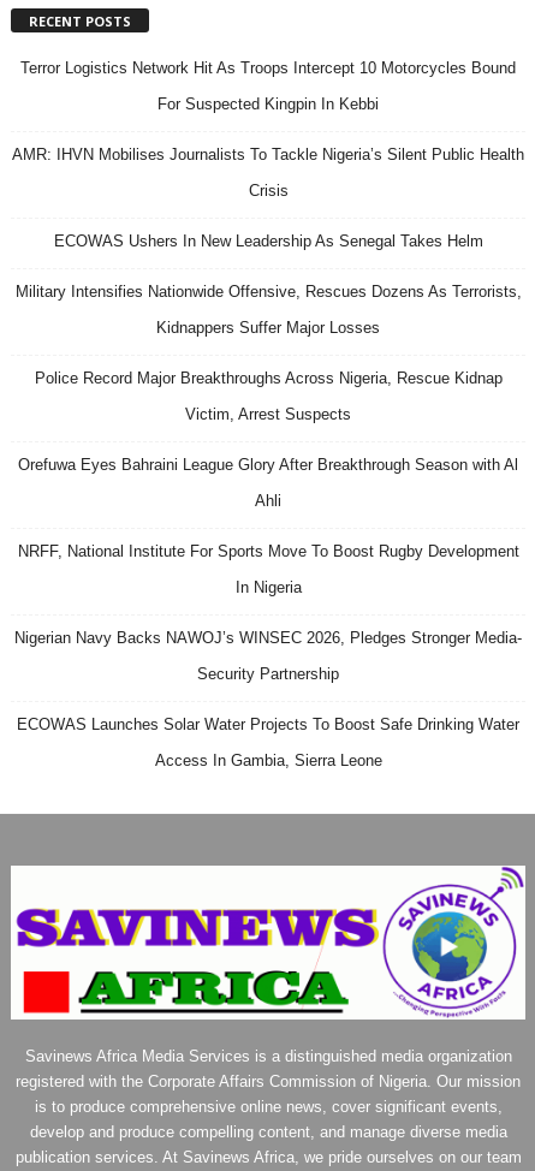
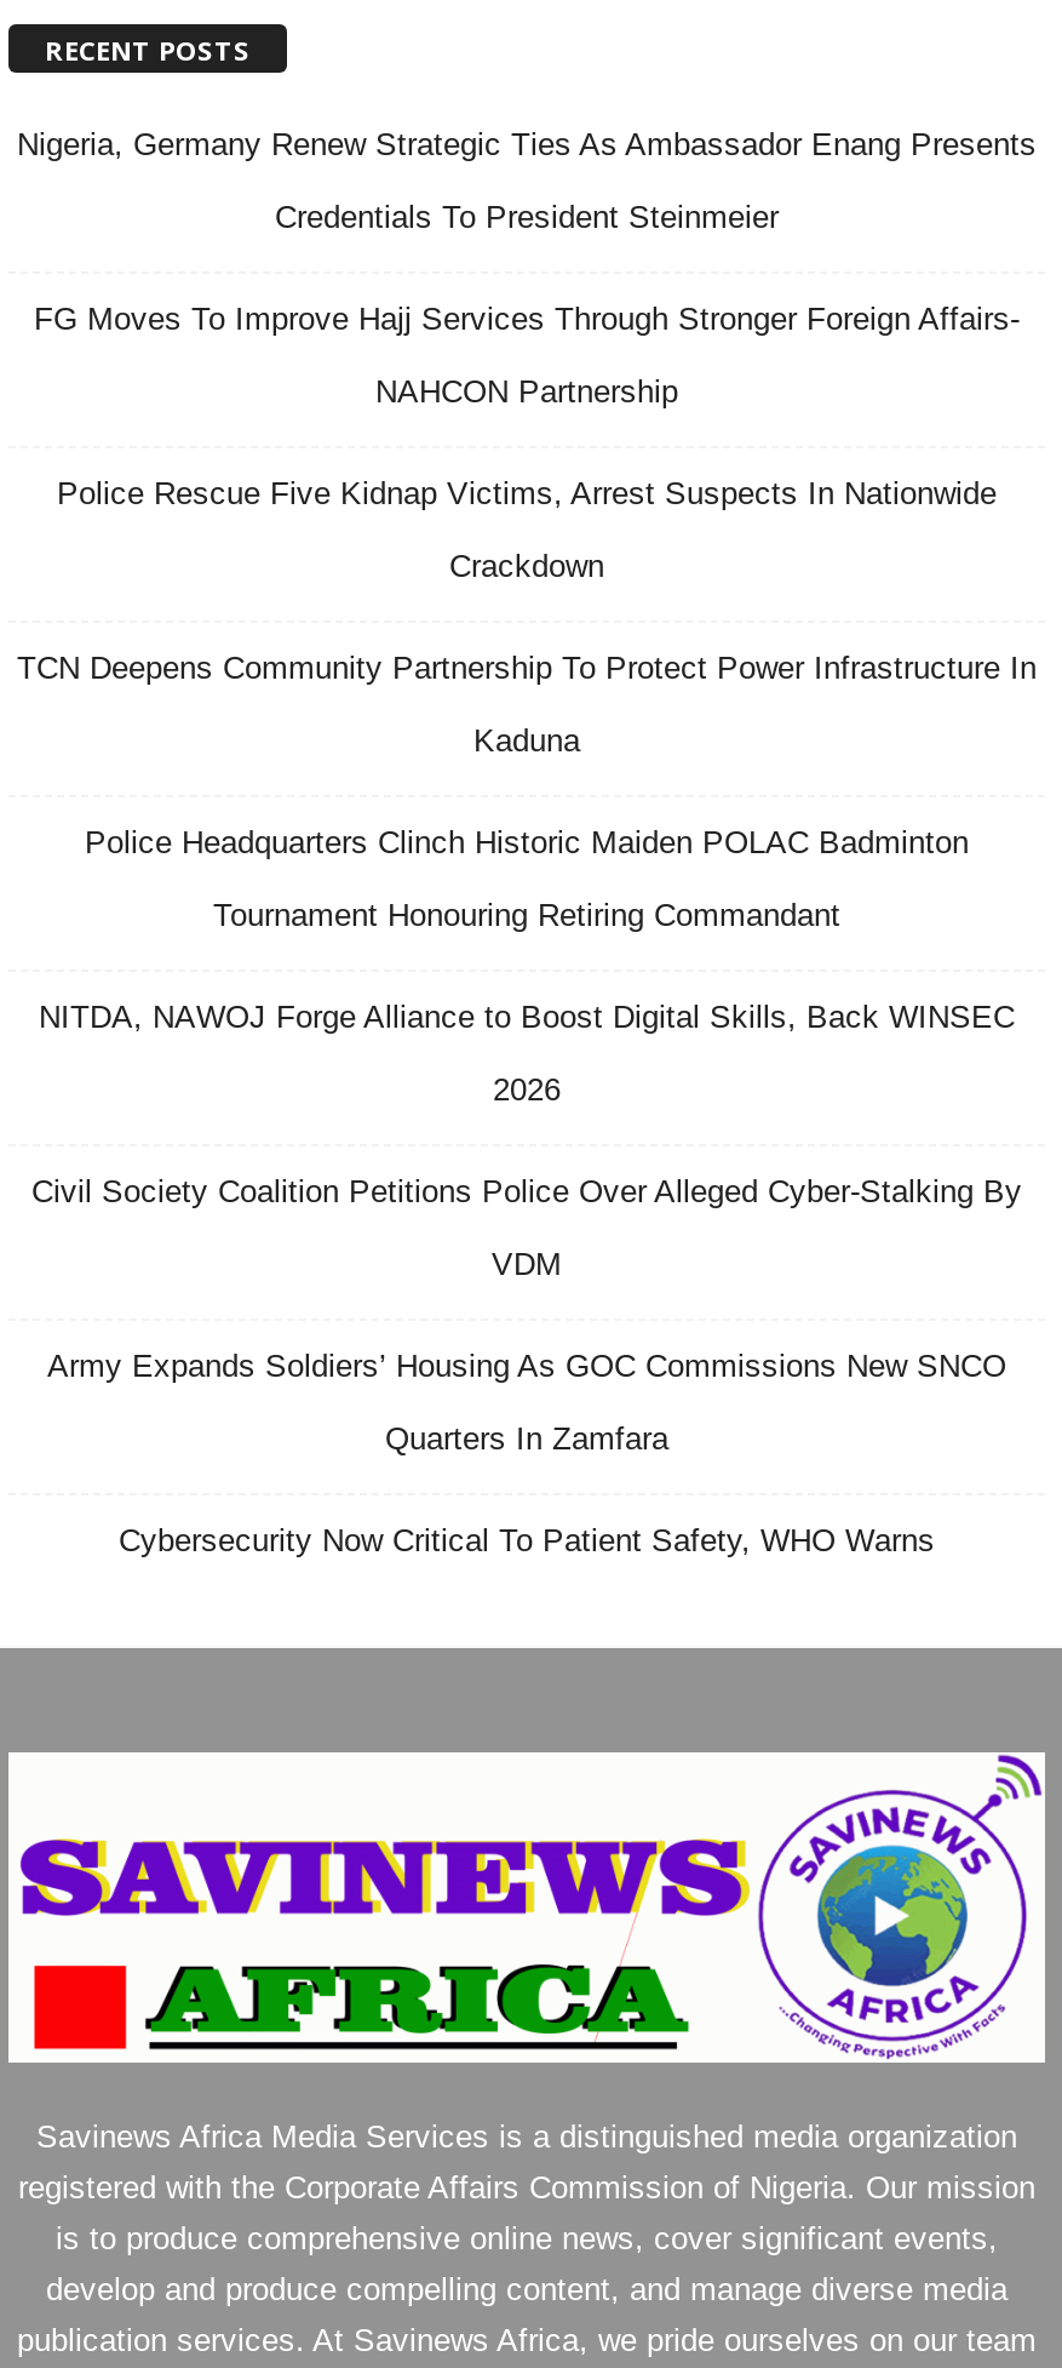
- Terror Logistics Network Hit As Troops Intercept 10 Motorcycles Bound
+ Nigeria, Germany Renew Strategic Ties As Ambassador Enang Presents

- For Suspected Kingpin In Kebbi
+ Credentials To President Steinmeier

- AMR: IHVN Mobilises Journalists To Tackle Nigeria’s Silent Public Health
+ FG Moves To Improve Hajj Services Through Stronger Foreign Affairs-

- Crisis
+ NAHCON Partnership

- ECOWAS Ushers In New Leadership As Senegal Takes Helm
+ Police Rescue Five Kidnap Victims, Arrest Suspects In Nationwide

- Military Intensifies Nationwide Offensive, Rescues Dozens As Terrorists,
+ Crackdown

- Kidnappers Suffer Major Losses
+ TCN Deepens Community Partnership To Protect Power Infrastructure In

- Police Record Major Breakthroughs Across Nigeria, Rescue Kidnap
+ Kaduna

- Victim, Arrest Suspects
+ Police Headquarters Clinch Historic Maiden POLAC Badminton

- Orefuwa Eyes Bahraini League Glory After Breakthrough Season with Al
+ Tournament Honouring Retiring Commandant

- Ahli
+ NITDA, NAWOJ Forge Alliance to Boost Digital Skills, Back WINSEC

- NRFF, National Institute For Sports Move To Boost Rugby Development
+ 2026

- In Nigeria
+ Civil Society Coalition Petitions Police Over Alleged Cyber-Stalking By

- Nigerian Navy Backs NAWOJ’s WINSEC 2026, Pledges Stronger Media-
+ VDM

- Security Partnership
+ Army Expands Soldiers’ Housing As GOC Commissions New SNCO

- ECOWAS Launches Solar Water Projects To Boost Safe Drinking Water
+ Quarters In Zamfara

- Access In Gambia, Sierra Leone
+ Cybersecurity Now Critical To Patient Safety, WHO Warns
